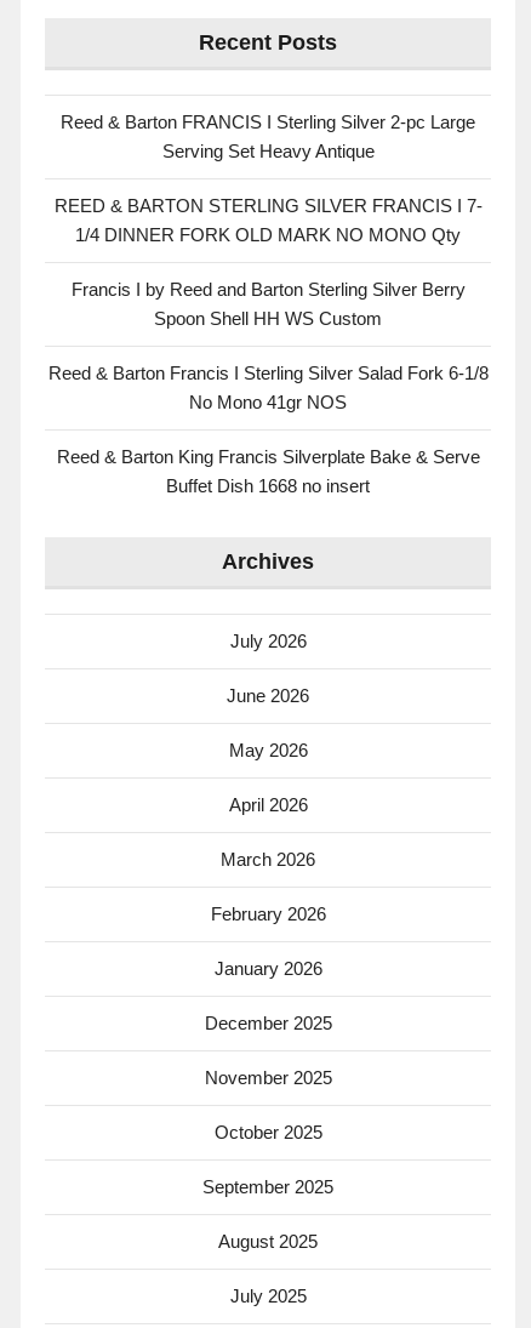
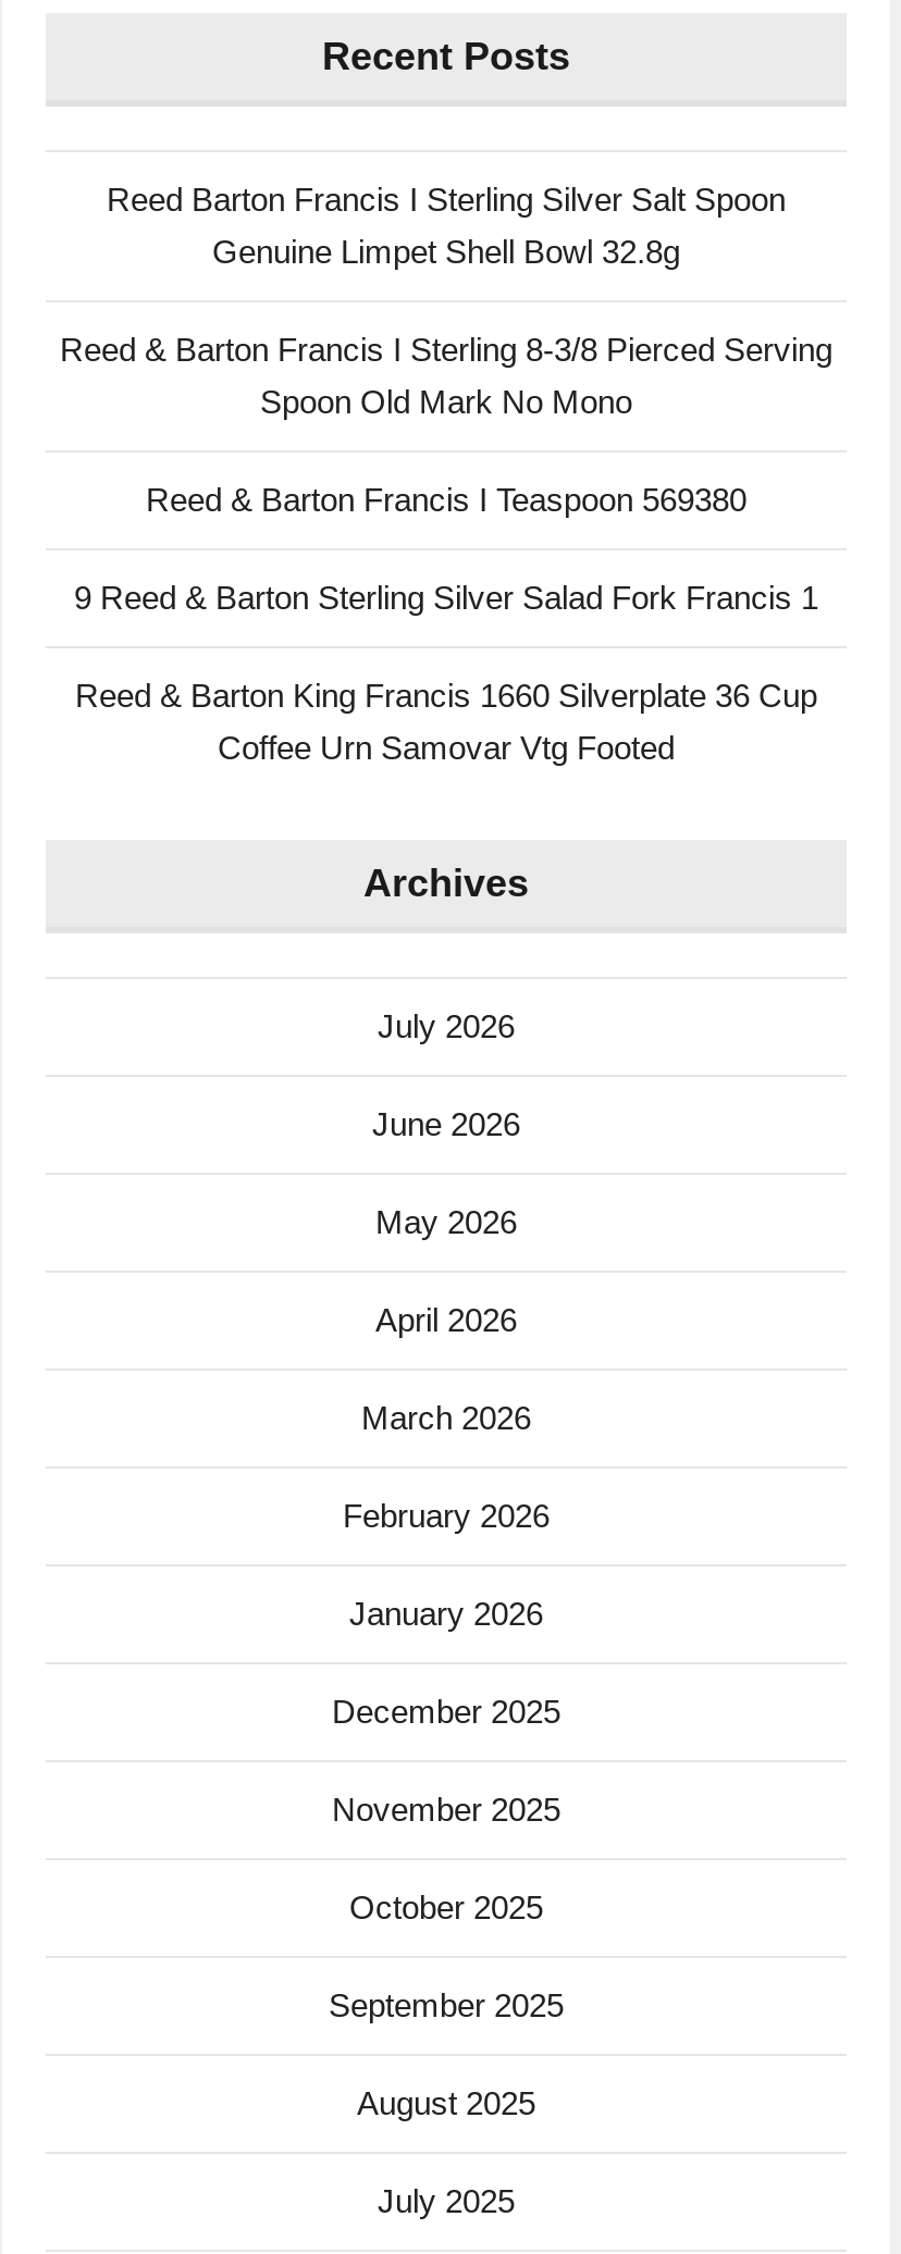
- Reed & Barton FRANCIS I Sterling Silver 2-pc Large
- Serving Set Heavy Antique
+ Reed Barton Francis I Sterling Silver Salt Spoon
+ Genuine Limpet Shell Bowl 32.8g

- REED & BARTON STERLING SILVER FRANCIS I 7-
- 1/4 DINNER FORK OLD MARK NO MONO Qty
+ Reed & Barton Francis I Sterling 8-3/8 Pierced Serving
+ Spoon Old Mark No Mono

- Francis I by Reed and Barton Sterling Silver Berry
- Spoon Shell HH WS Custom
+ Reed & Barton Francis I Teaspoon 569380

- Reed & Barton Francis I Sterling Silver Salad Fork 6-1/8
- No Mono 41gr NOS
+ 9 Reed & Barton Sterling Silver Salad Fork Francis 1

- Reed & Barton King Francis Silverplate Bake & Serve
- Buffet Dish 1668 no insert
+ Reed & Barton King Francis 1660 Silverplate 36 Cup
+ Coffee Urn Samovar Vtg Footed
